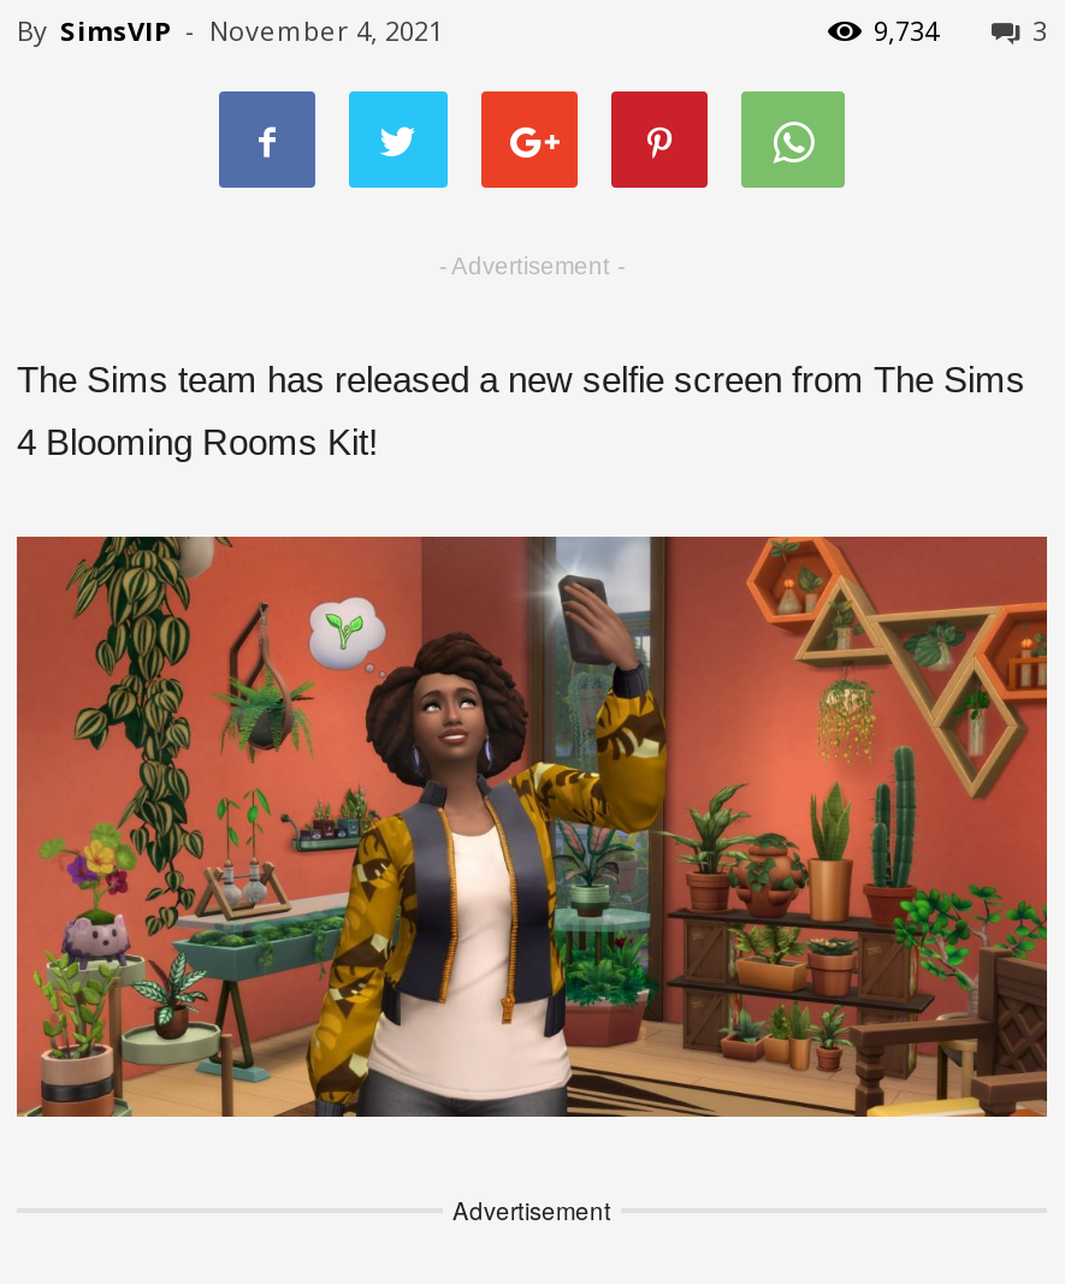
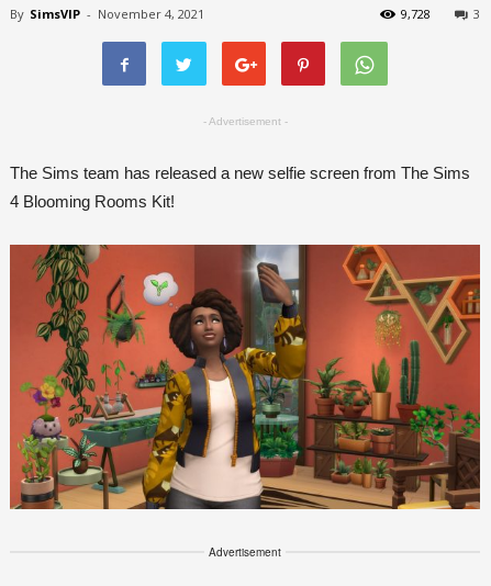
- 9,734
+ 9,728
